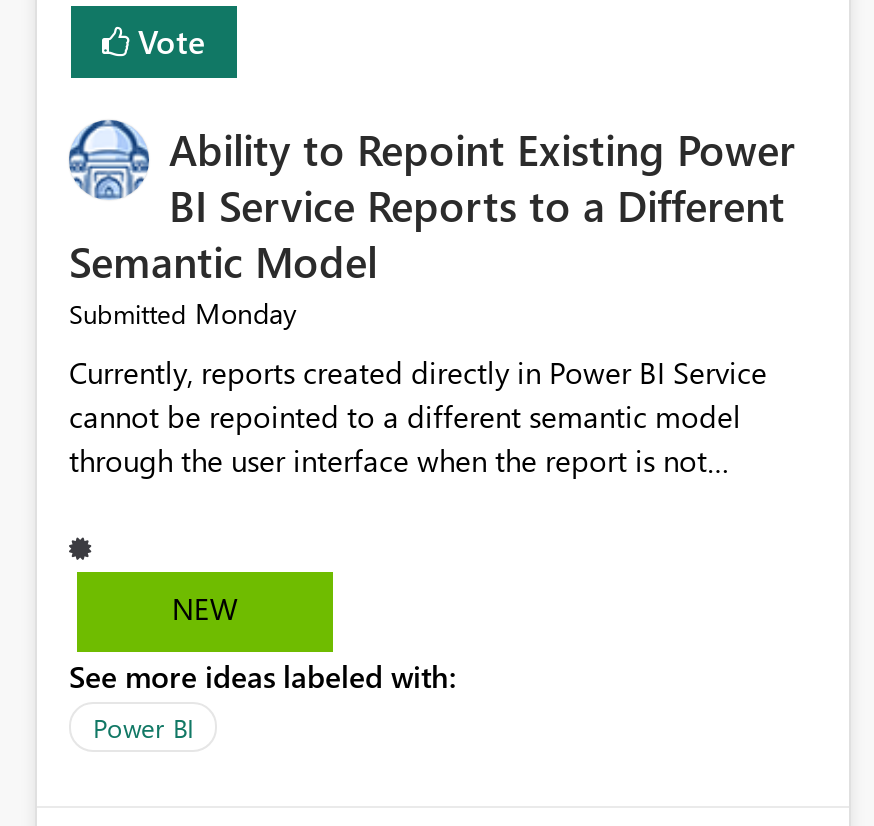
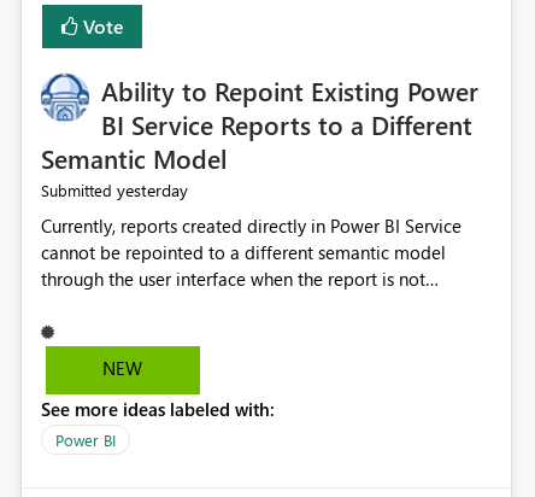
- Submitted Monday
+ Submitted yesterday
